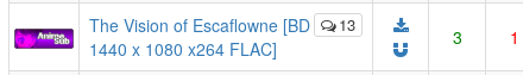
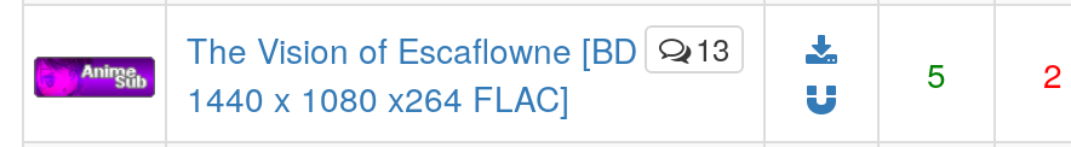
- 3
+ 5

- 1
+ 2
